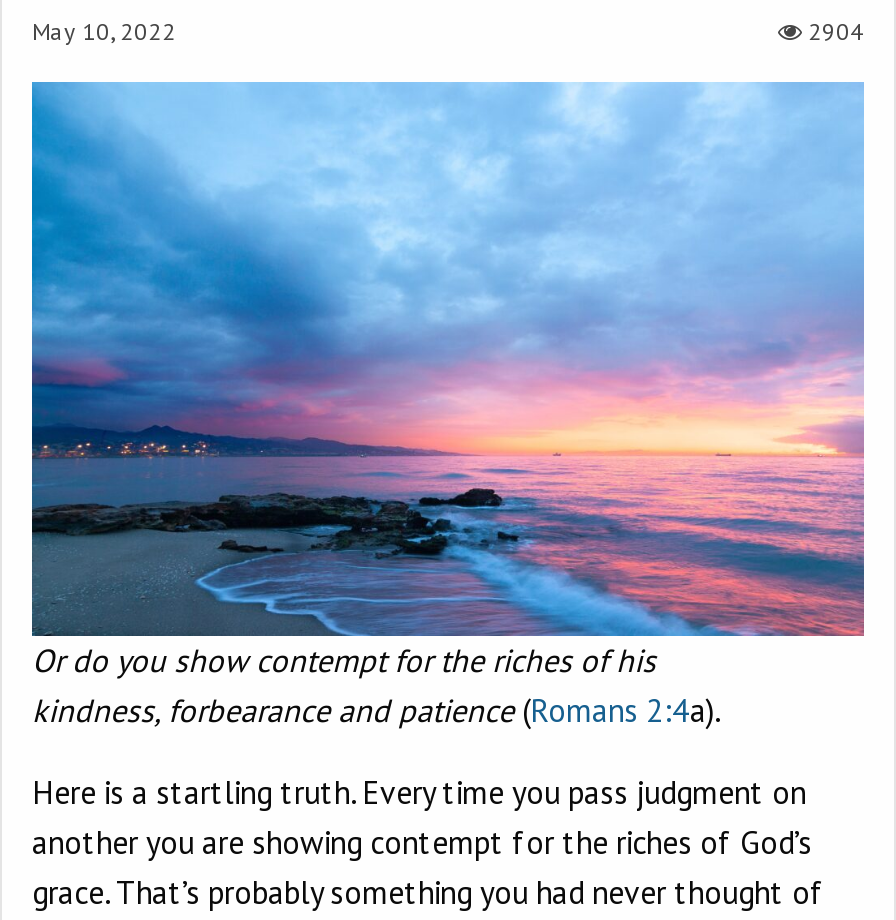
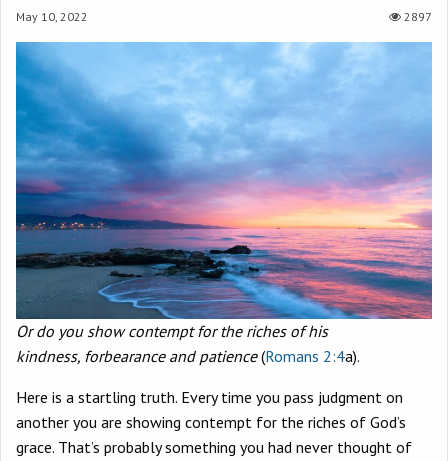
- 2904
+ 2897
